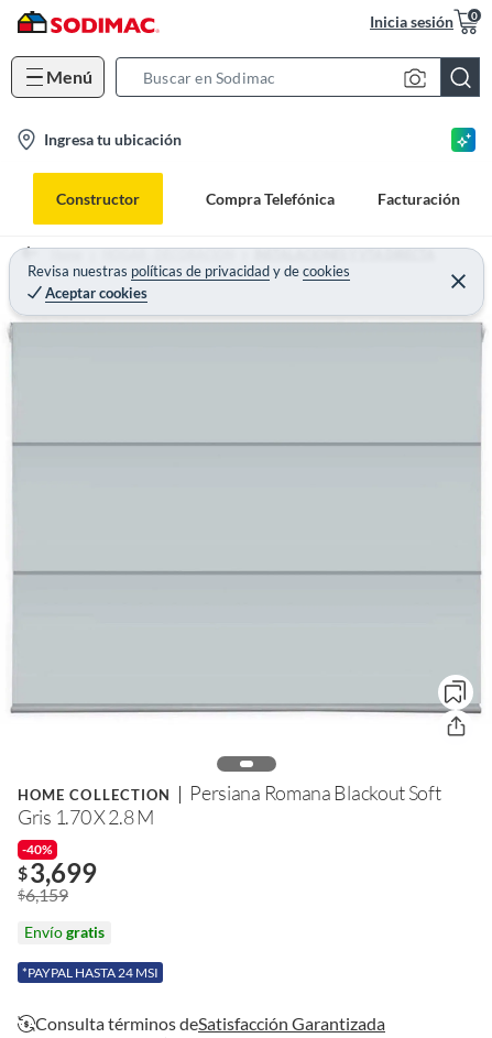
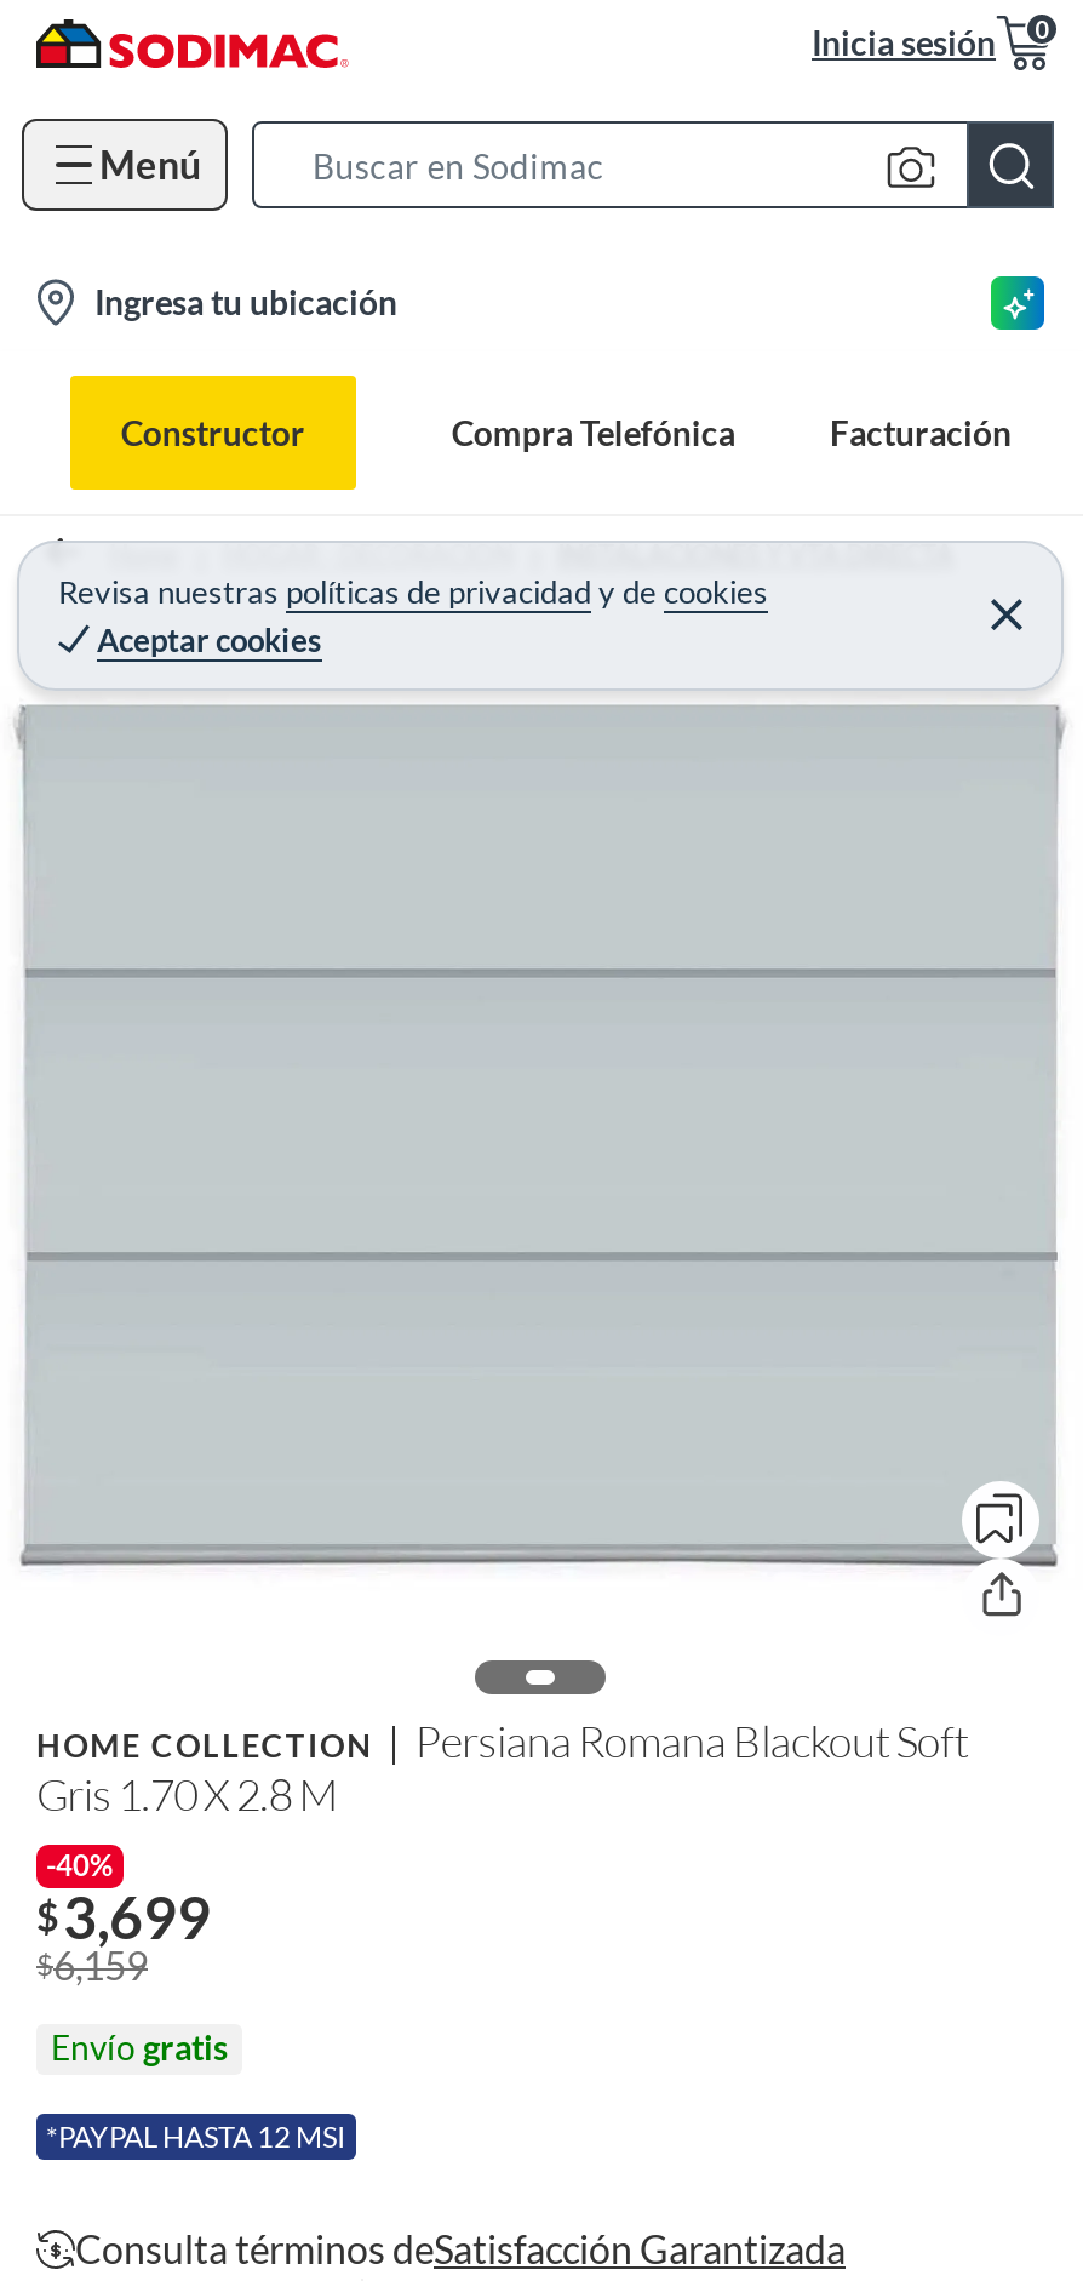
- *PAYPAL HASTA 24 MSI
+ *PAYPAL HASTA 12 MSI
